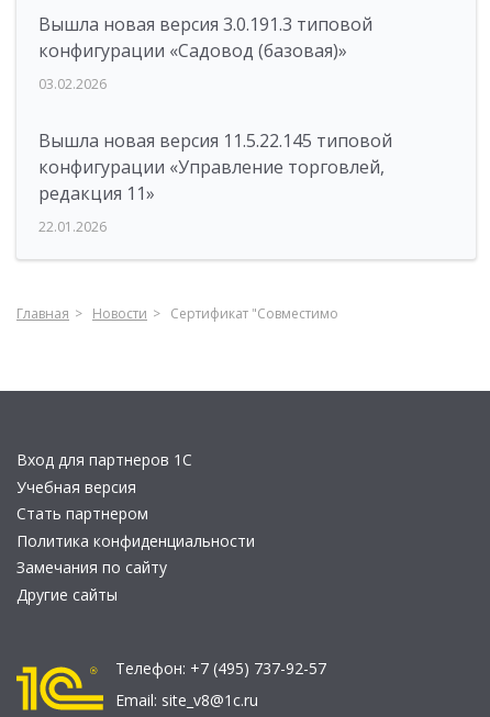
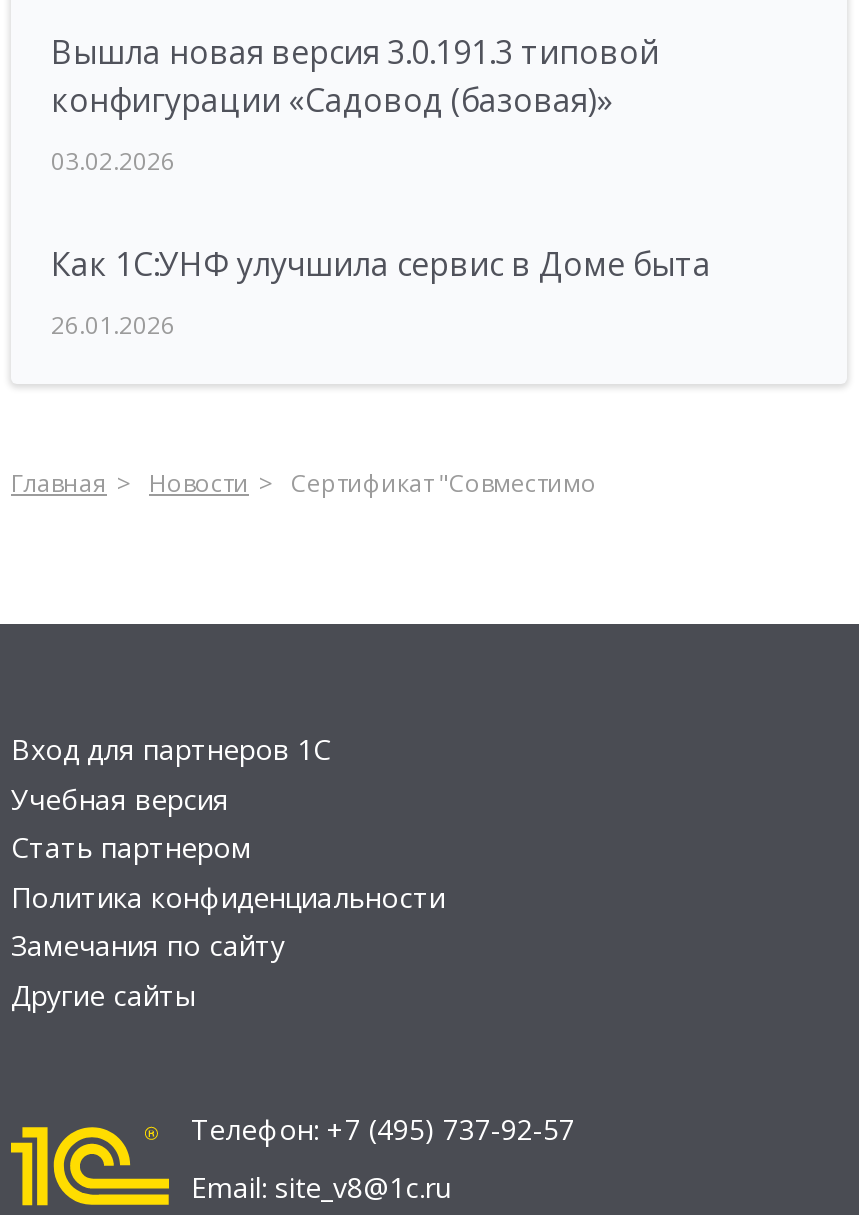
- Вышла новая версия 11.5.22.145 типовой
- конфигурации «Управление торговлей,
- редакция 11»
+ Как 1С:УНФ улучшила сервис в Доме быта

- 22.01.2026
+ 26.01.2026
